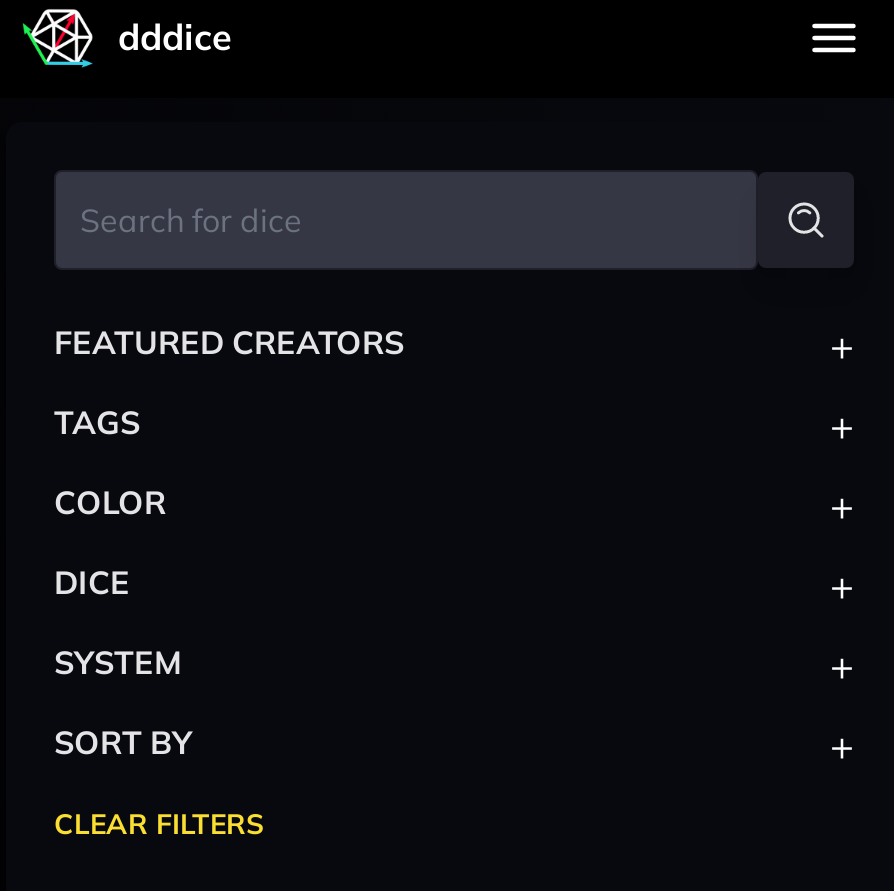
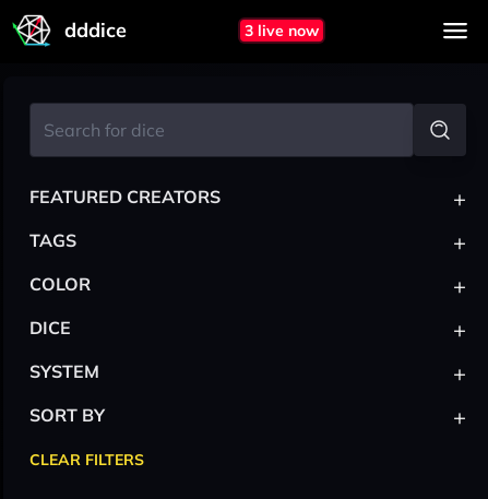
+ 3 live now
